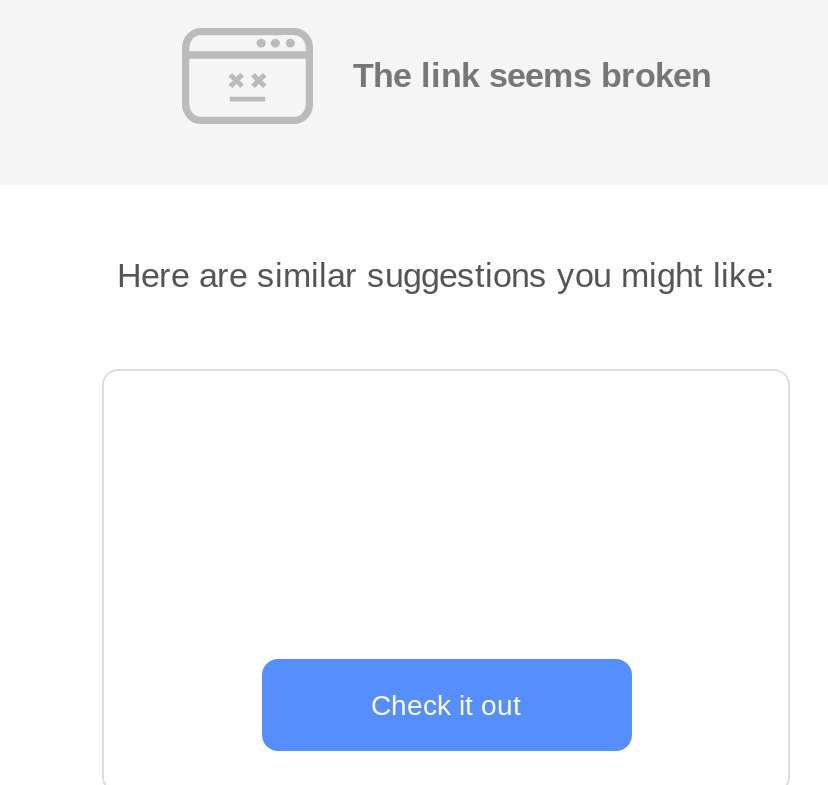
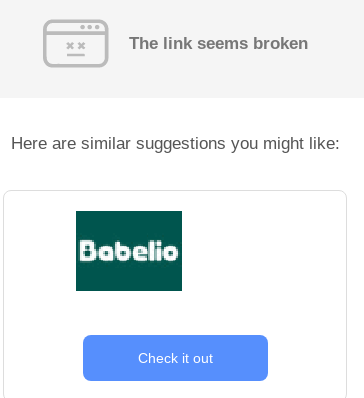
+ [image]
